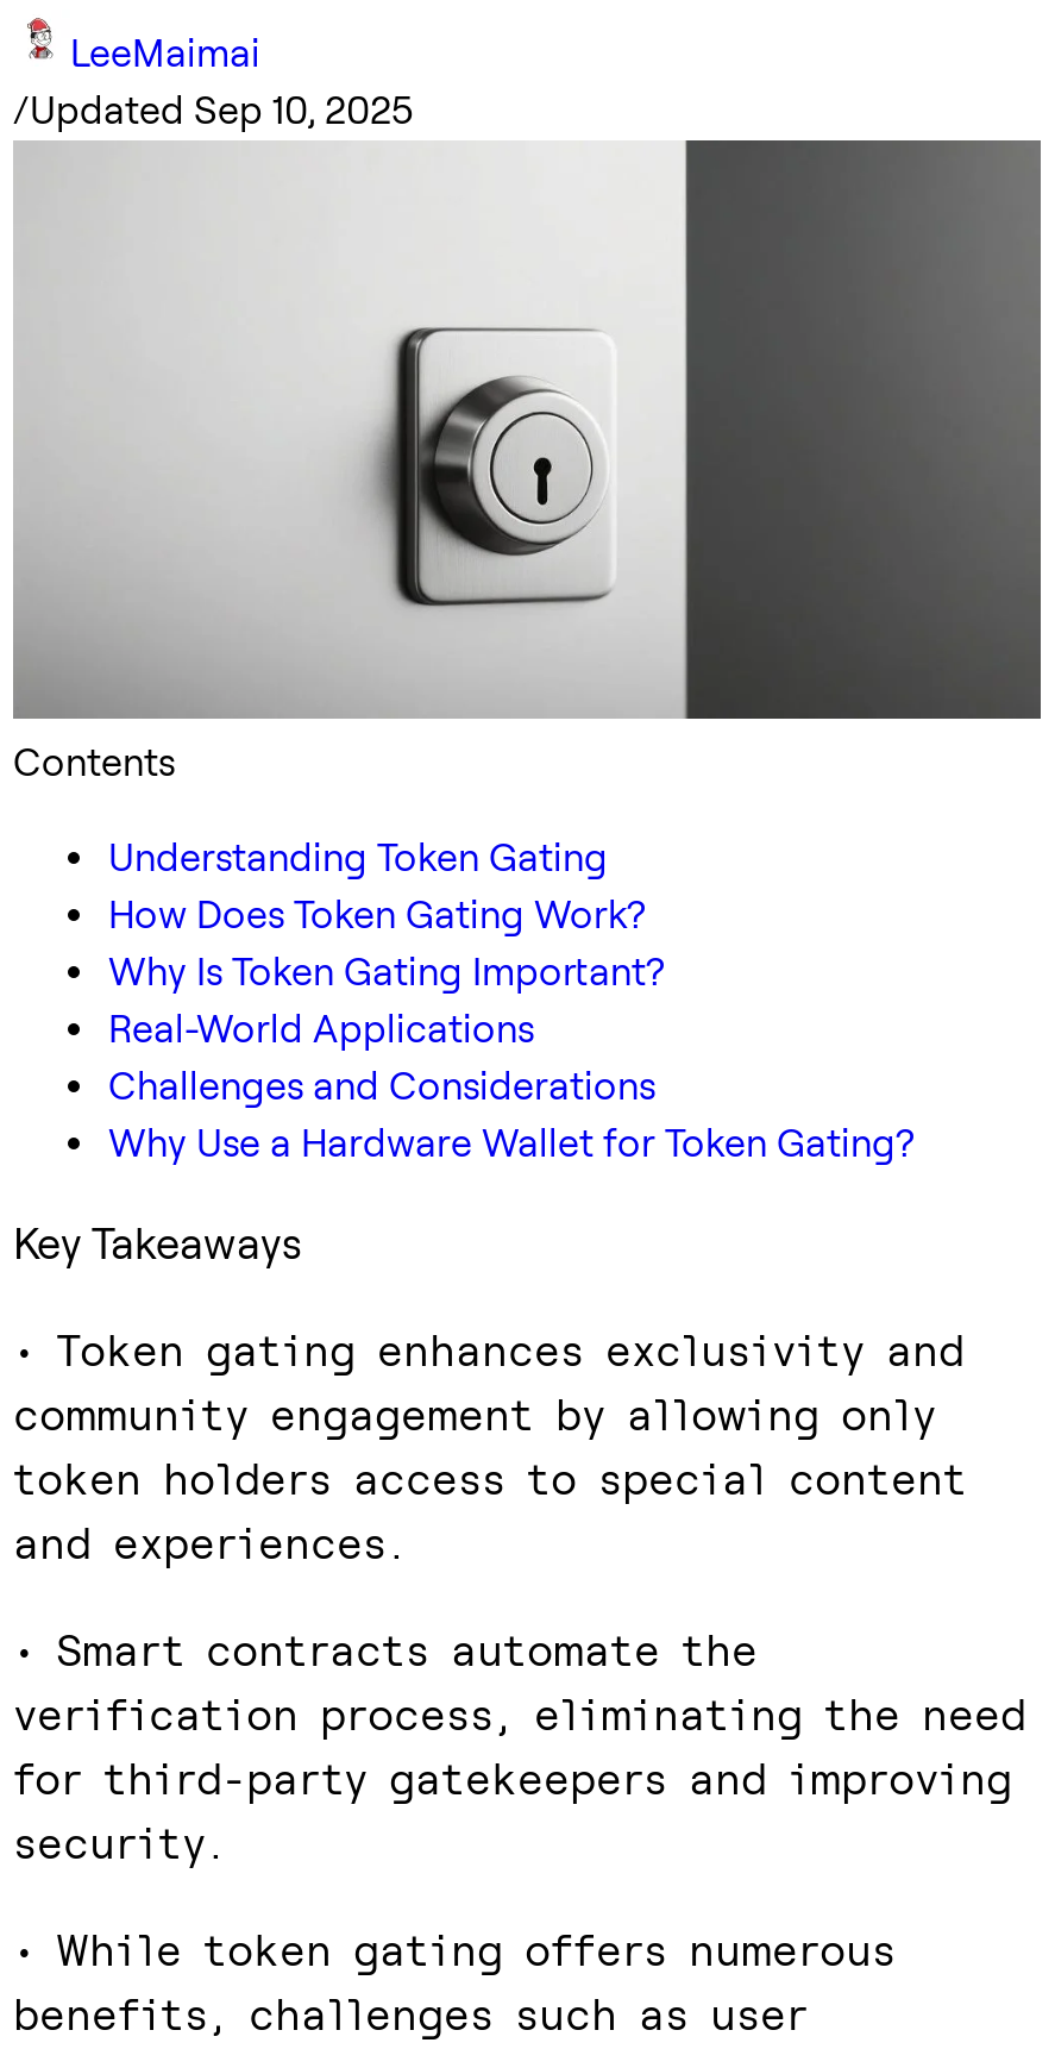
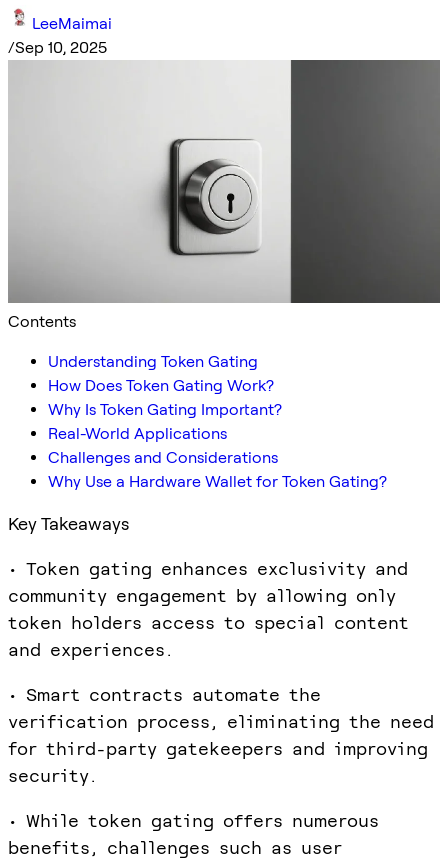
- /Updated Sep 10, 2025
+ /Sep 10, 2025
